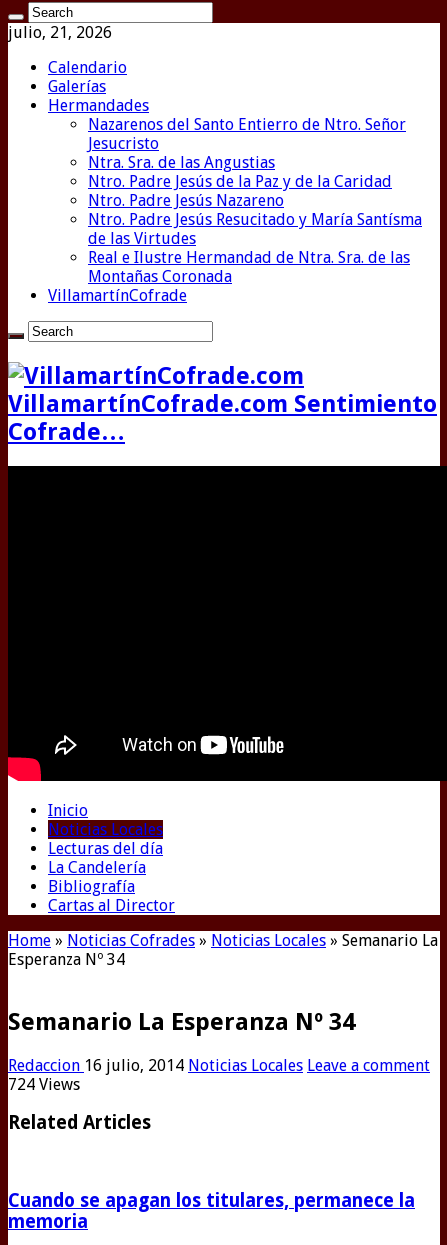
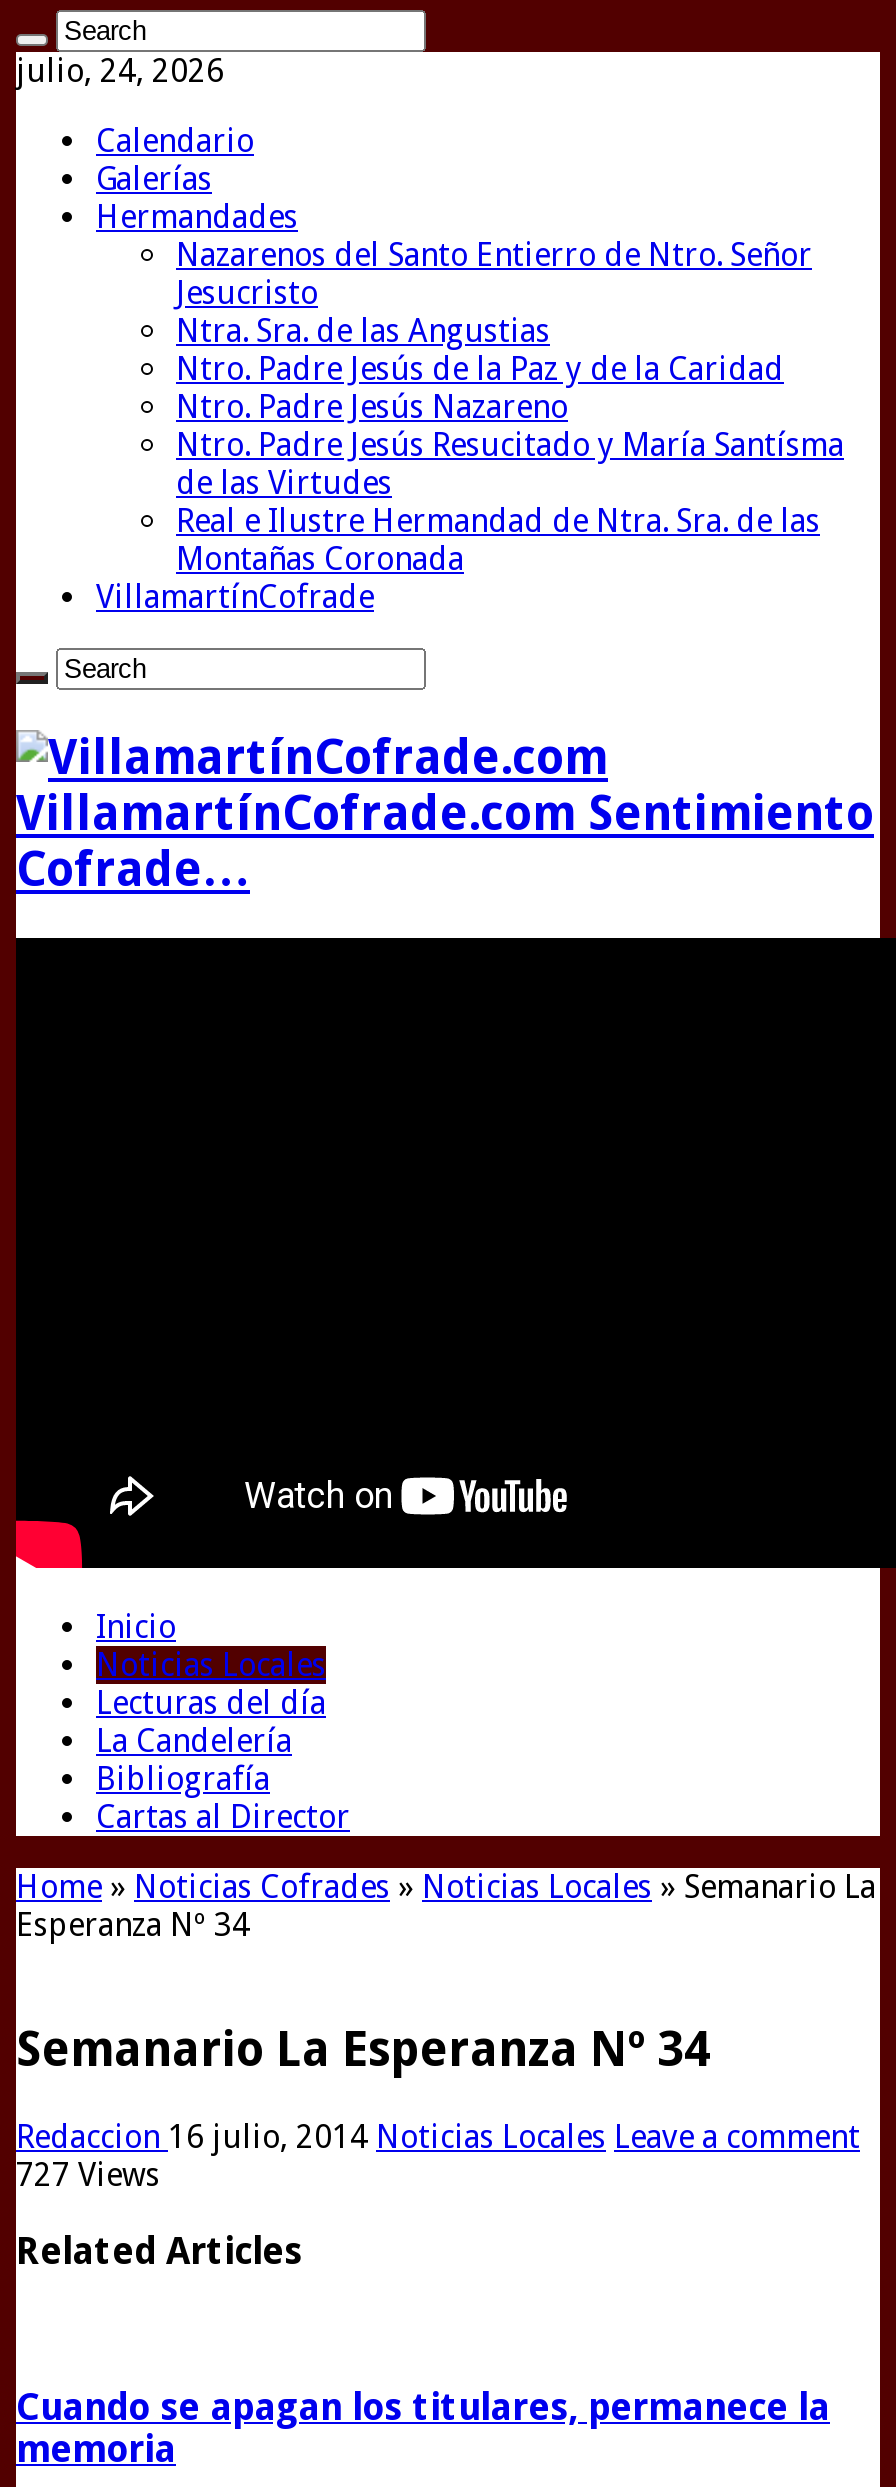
- julio, 21, 2026
+ julio, 24, 2026

- 724 Views
+ 727 Views
